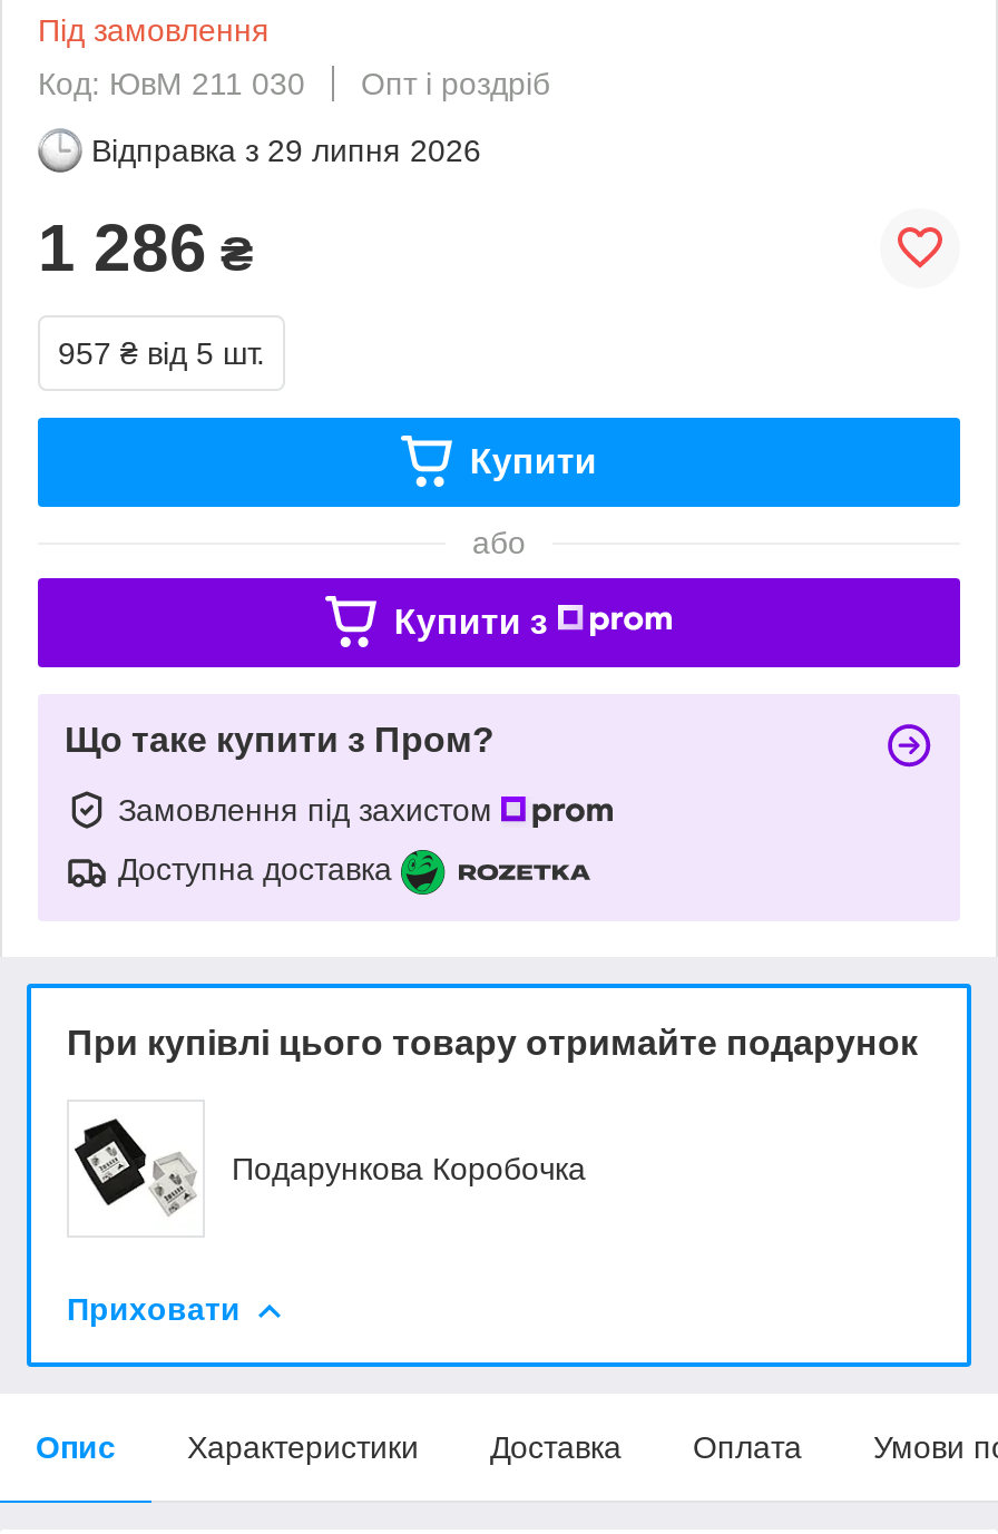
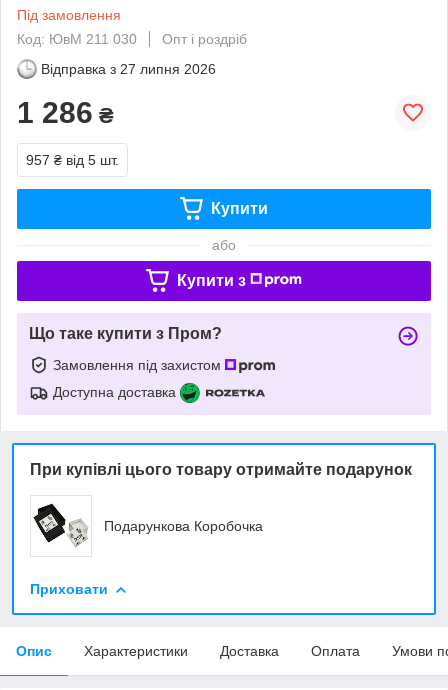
- Відправка з 29 липня 2026
+ Відправка з 27 липня 2026
